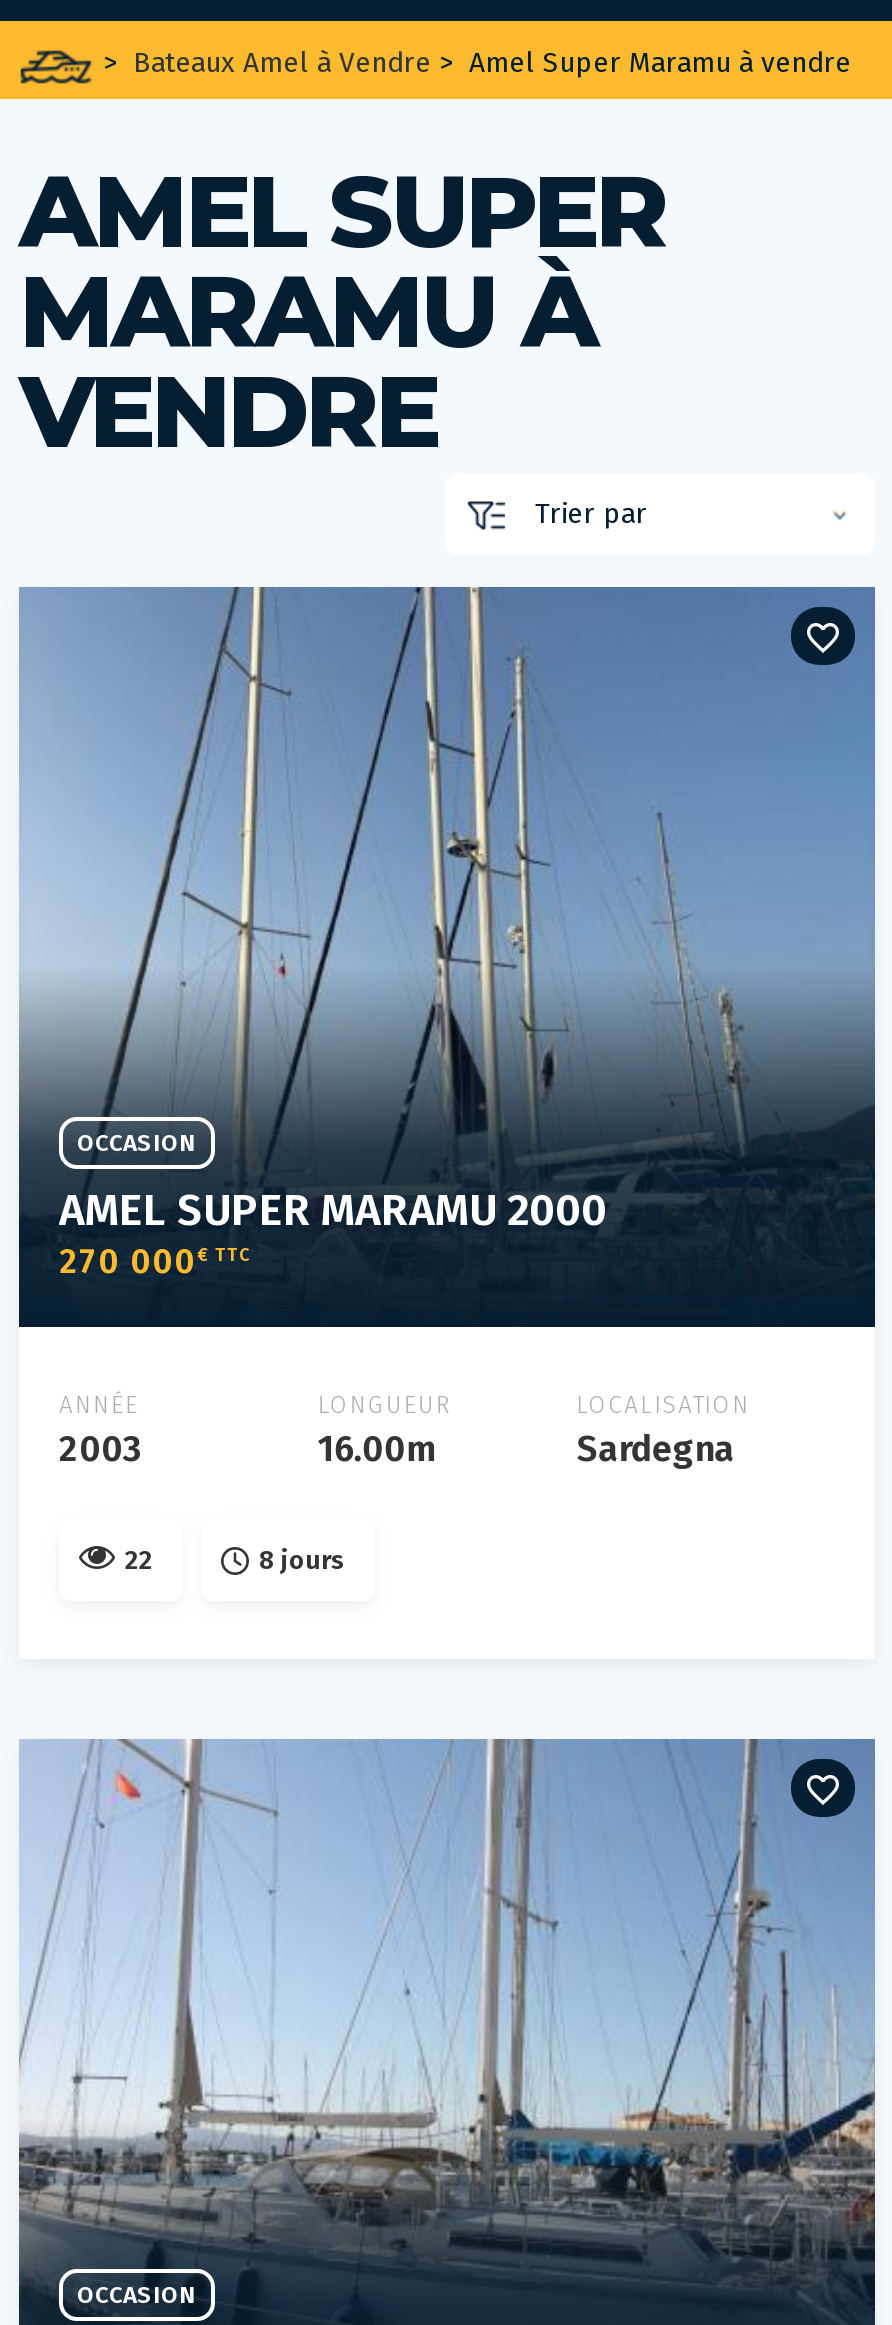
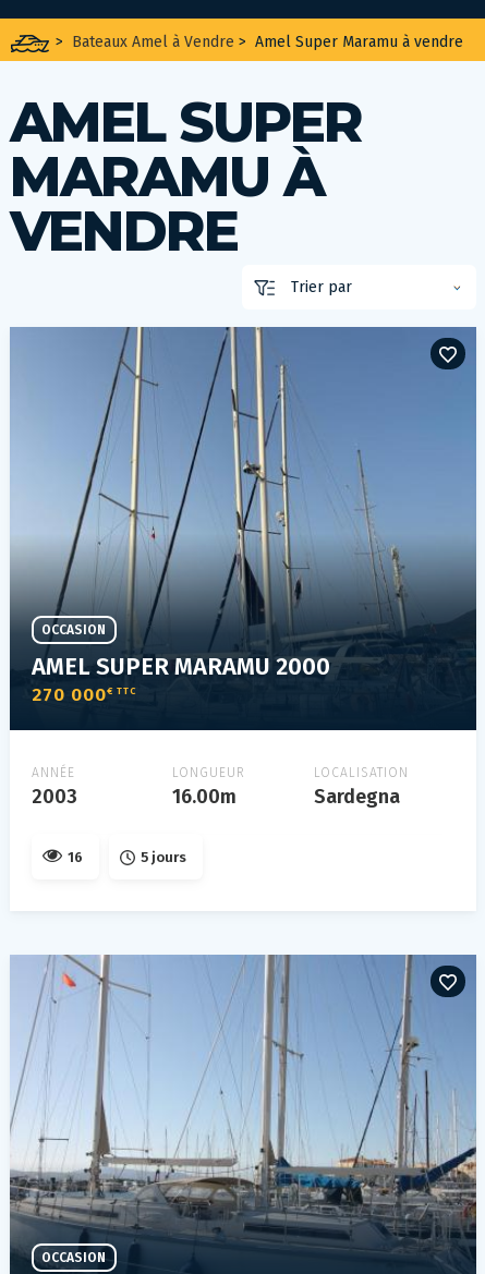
- 22
+ 16

- 8 jours
+ 5 jours
